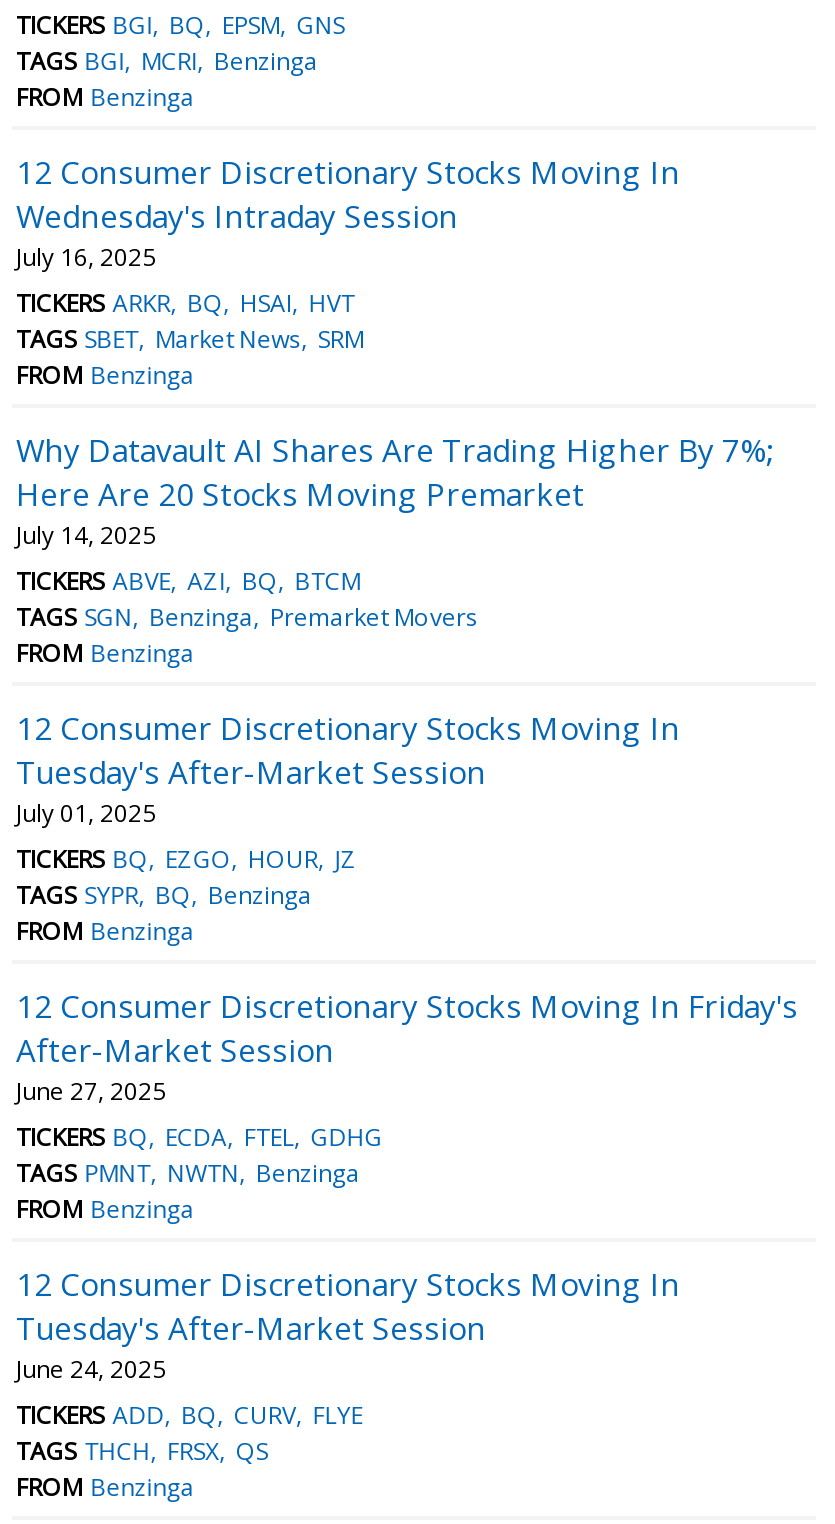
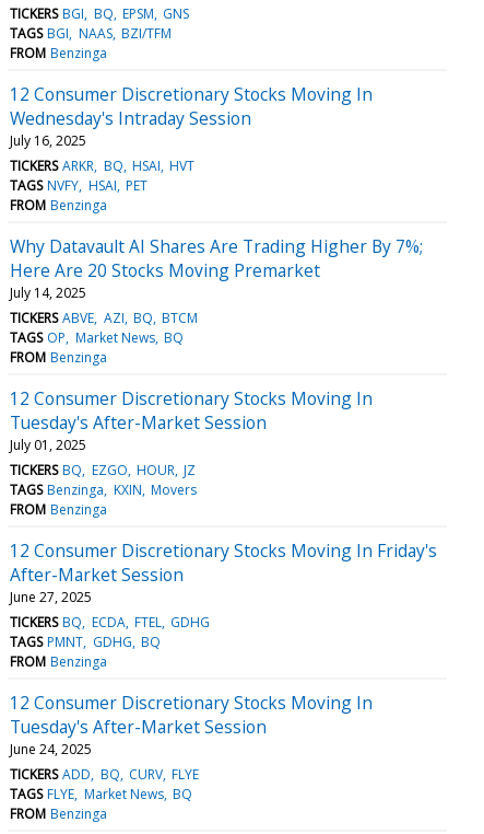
- TAGS BGI MCRI Benzinga
+ TAGS BGI NAAS BZI/TFM

- TAGS SBET Market News SRM
+ TAGS NVFY HSAI PET

- TAGS SGN Benzinga Premarket Movers
+ TAGS OP Market News BQ

- TAGS SYPR BQ Benzinga
+ TAGS Benzinga KXIN Movers

- TAGS PMNT NWTN Benzinga
+ TAGS PMNT GDHG BQ

- TAGS THCH FRSX QS
+ TAGS FLYE Market News BQ
